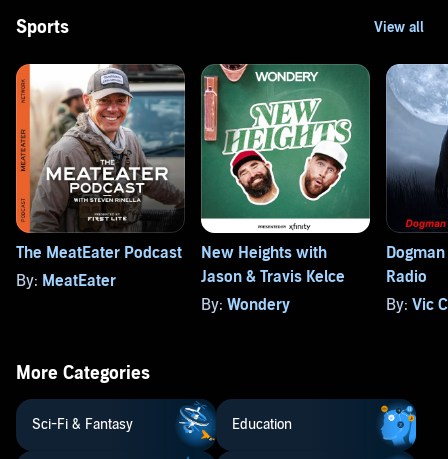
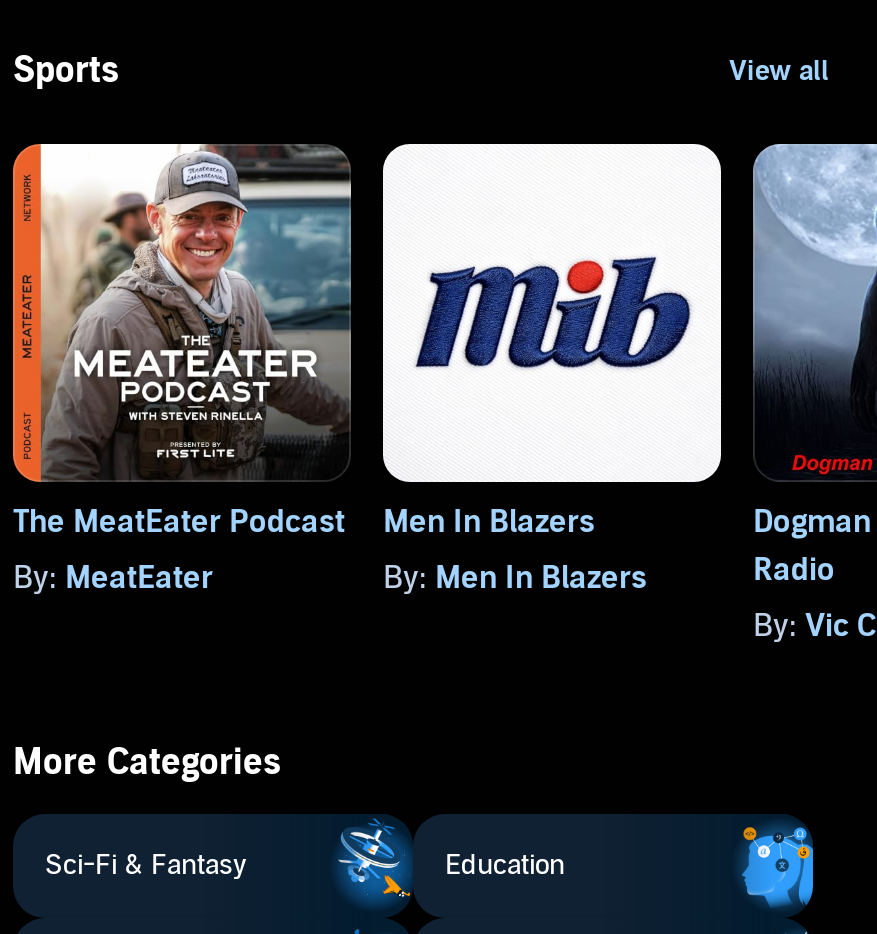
- [image]
- New Heights with
- Jason & Travis Kelce
- By: Wondery
+ [image]
+ Men In Blazers
+ By: Men In Blazers
